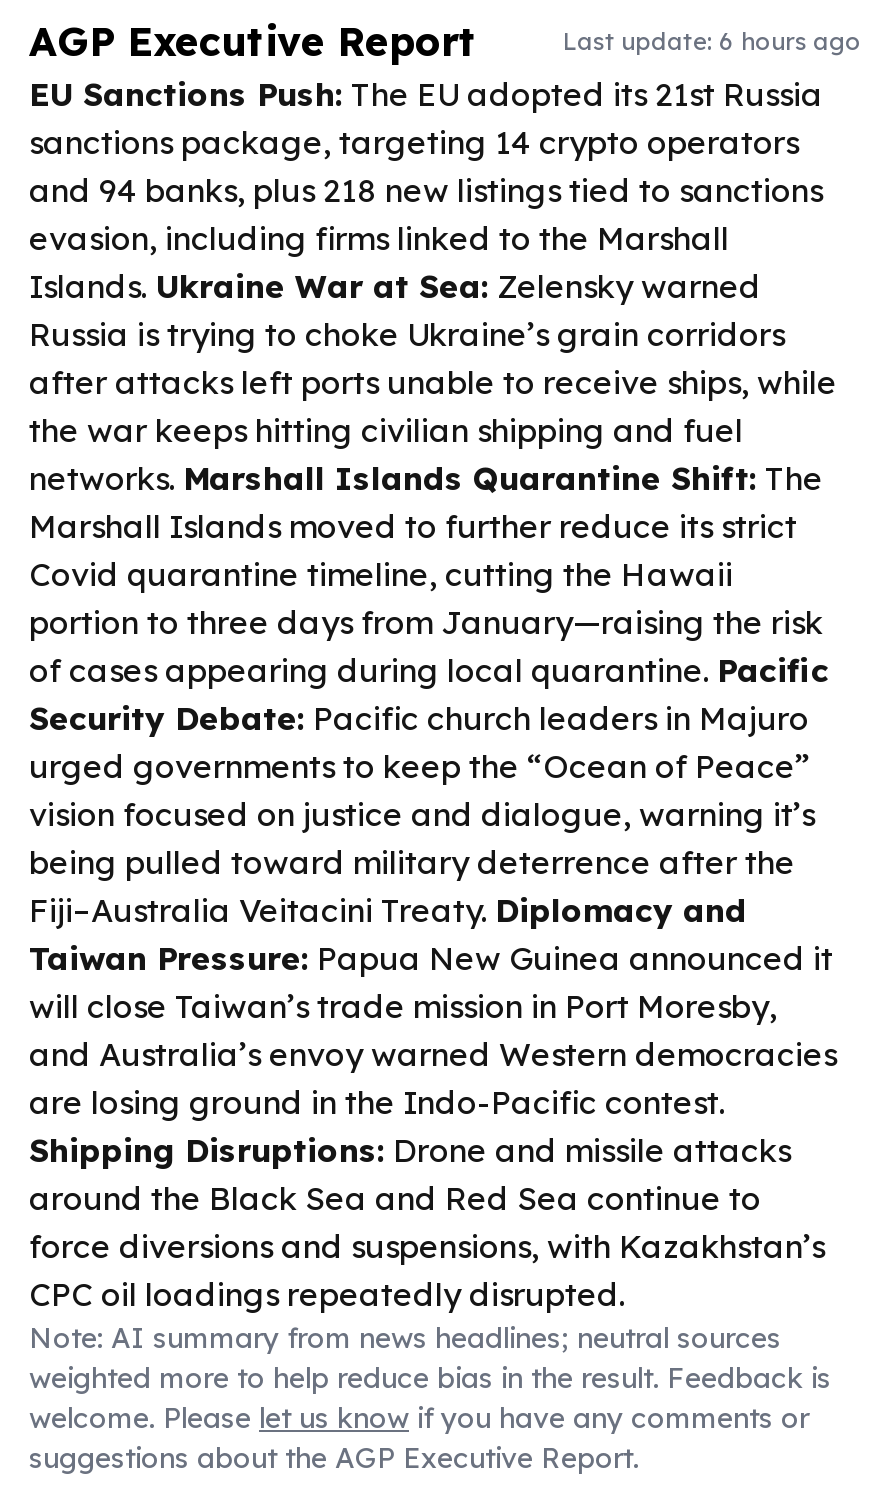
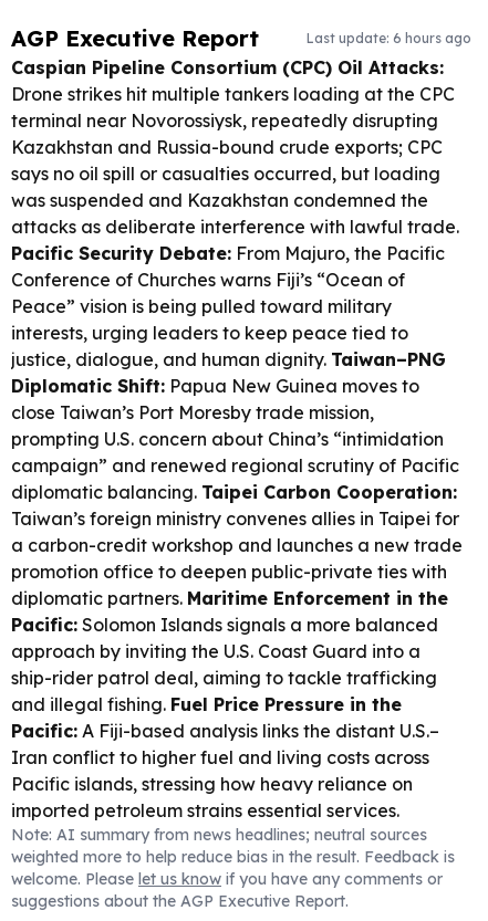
- EU Sanctions Push: The EU adopted its 21st Russia
- sanctions package, targeting 14 crypto operators
- and 94 banks, plus 218 new listings tied to sanctions
- evasion, including firms linked to the Marshall
- Islands. Ukraine War at Sea: Zelensky warned
- Russia is trying to choke Ukraine’s grain corridors
- after attacks left ports unable to receive ships, while
- the war keeps hitting civilian shipping and fuel
- networks. Marshall Islands Quarantine Shift: The
- Marshall Islands moved to further reduce its strict
- Covid quarantine timeline, cutting the Hawaii
- portion to three days from January—raising the risk
- of cases appearing during local quarantine. Pacific
- Security Debate: Pacific church leaders in Majuro
- urged governments to keep the “Ocean of Peace”
- vision focused on justice and dialogue, warning it’s
- being pulled toward military deterrence after the
- Fiji–Australia Veitacini Treaty. Diplomacy and
- Taiwan Pressure: Papua New Guinea announced it
- will close Taiwan’s trade mission in Port Moresby,
- and Australia’s envoy warned Western democracies
- are losing ground in the Indo-Pacific contest.
- Shipping Disruptions: Drone and missile attacks
- around the Black Sea and Red Sea continue to
- force diversions and suspensions, with Kazakhstan’s
- CPC oil loadings repeatedly disrupted.
+ Caspian Pipeline Consortium (CPC) Oil Attacks:
+ Drone strikes hit multiple tankers loading at the CPC
+ terminal near Novorossiysk, repeatedly disrupting
+ Kazakhstan and Russia-bound crude exports; CPC
+ says no oil spill or casualties occurred, but loading
+ was suspended and Kazakhstan condemned the
+ attacks as deliberate interference with lawful trade.
+ Pacific Security Debate: From Majuro, the Pacific
+ Conference of Churches warns Fiji’s “Ocean of
+ Peace” vision is being pulled toward military
+ interests, urging leaders to keep peace tied to
+ justice, dialogue, and human dignity. Taiwan–PNG
+ Diplomatic Shift: Papua New Guinea moves to
+ close Taiwan’s Port Moresby trade mission,
+ prompting U.S. concern about China’s “intimidation
+ campaign” and renewed regional scrutiny of Pacific
+ diplomatic balancing. Taipei Carbon Cooperation:
+ Taiwan’s foreign ministry convenes allies in Taipei for
+ a carbon-credit workshop and launches a new trade
+ promotion office to deepen public-private ties with
+ diplomatic partners. Maritime Enforcement in the
+ Pacific: Solomon Islands signals a more balanced
+ approach by inviting the U.S. Coast Guard into a
+ ship-rider patrol deal, aiming to tackle trafficking
+ and illegal fishing. Fuel Price Pressure in the
+ Pacific: A Fiji-based analysis links the distant U.S.–
+ Iran conflict to higher fuel and living costs across
+ Pacific islands, stressing how heavy reliance on
+ imported petroleum strains essential services.
